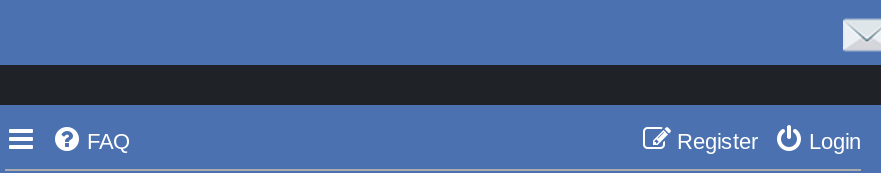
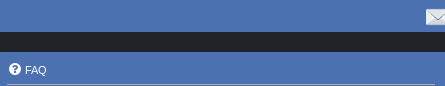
- Login
- Register
